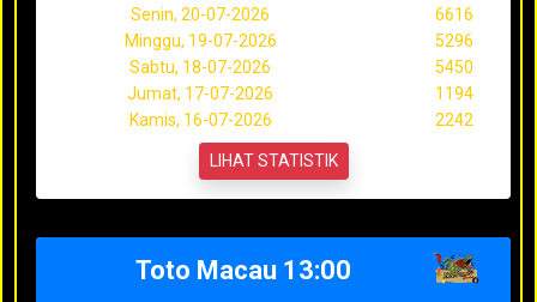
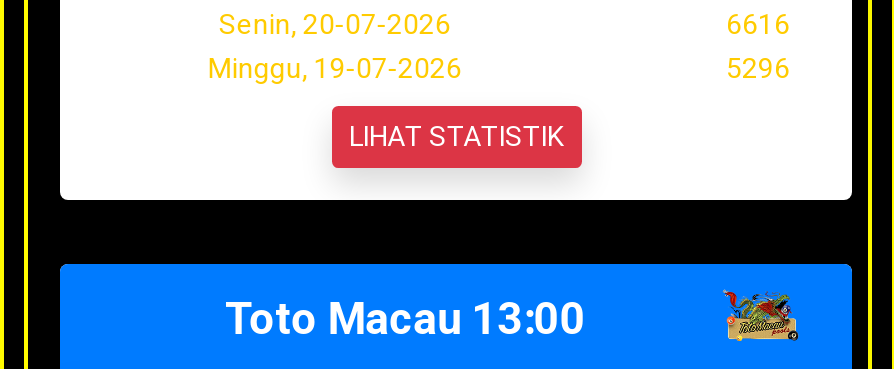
- Sabtu, 18-07-2026
- 5450
- Jumat, 17-07-2026
- 1194
- Kamis, 16-07-2026
- 2242
